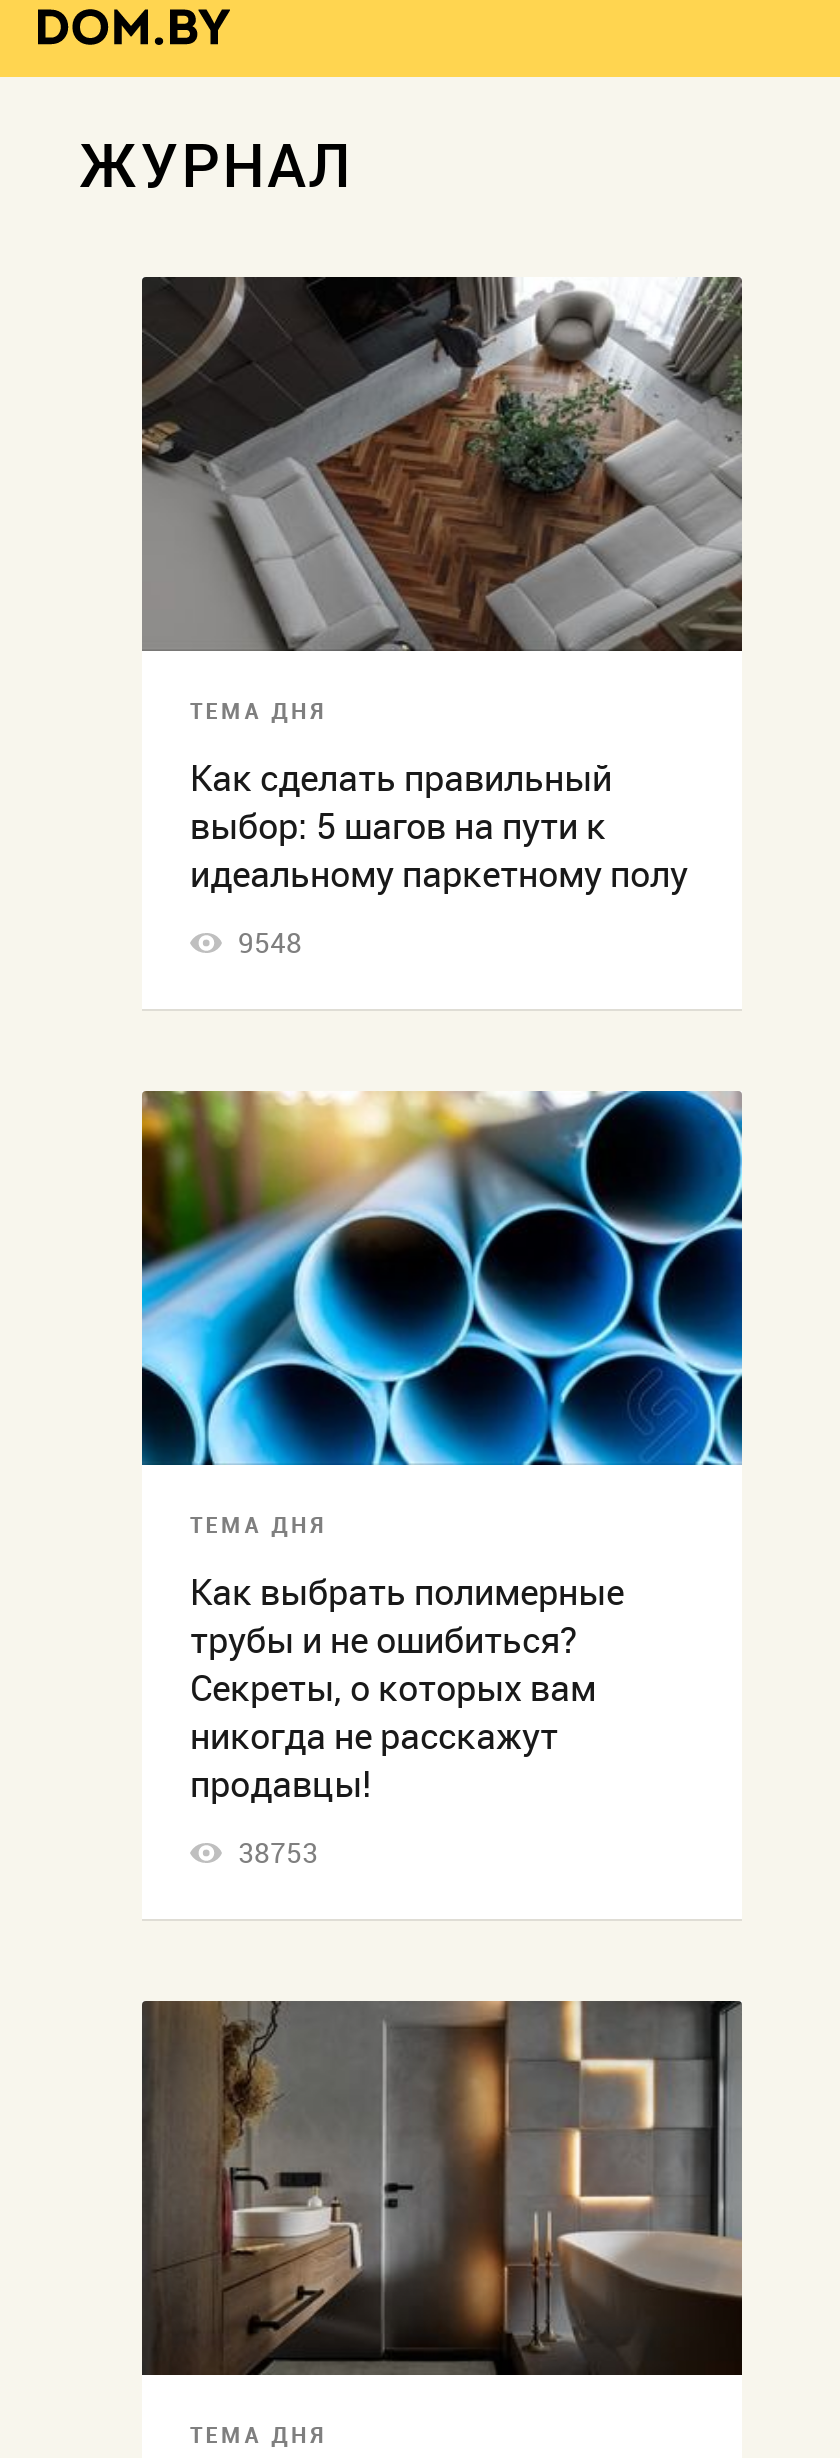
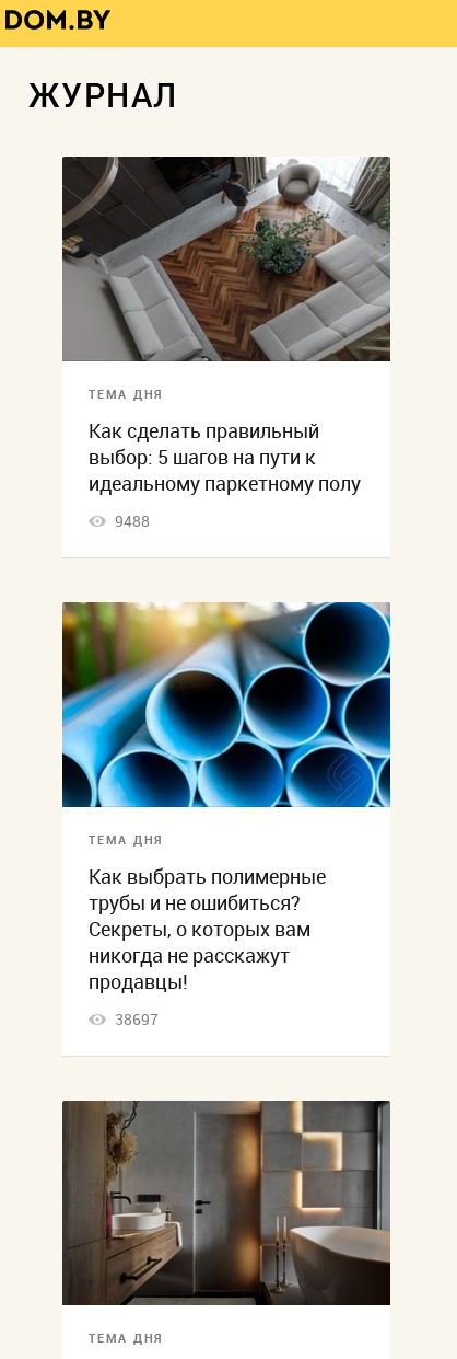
- 9548
+ 9488

- 38753
+ 38697
